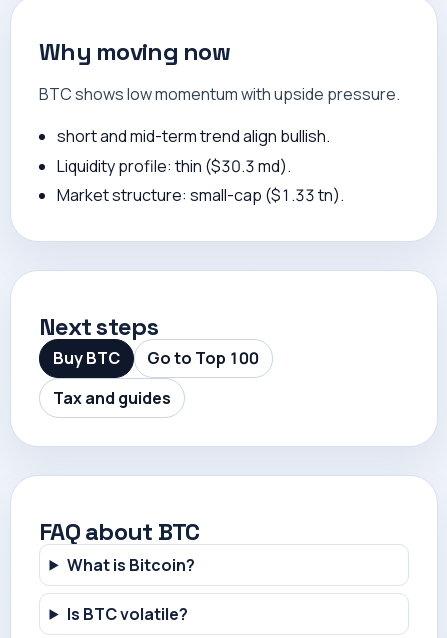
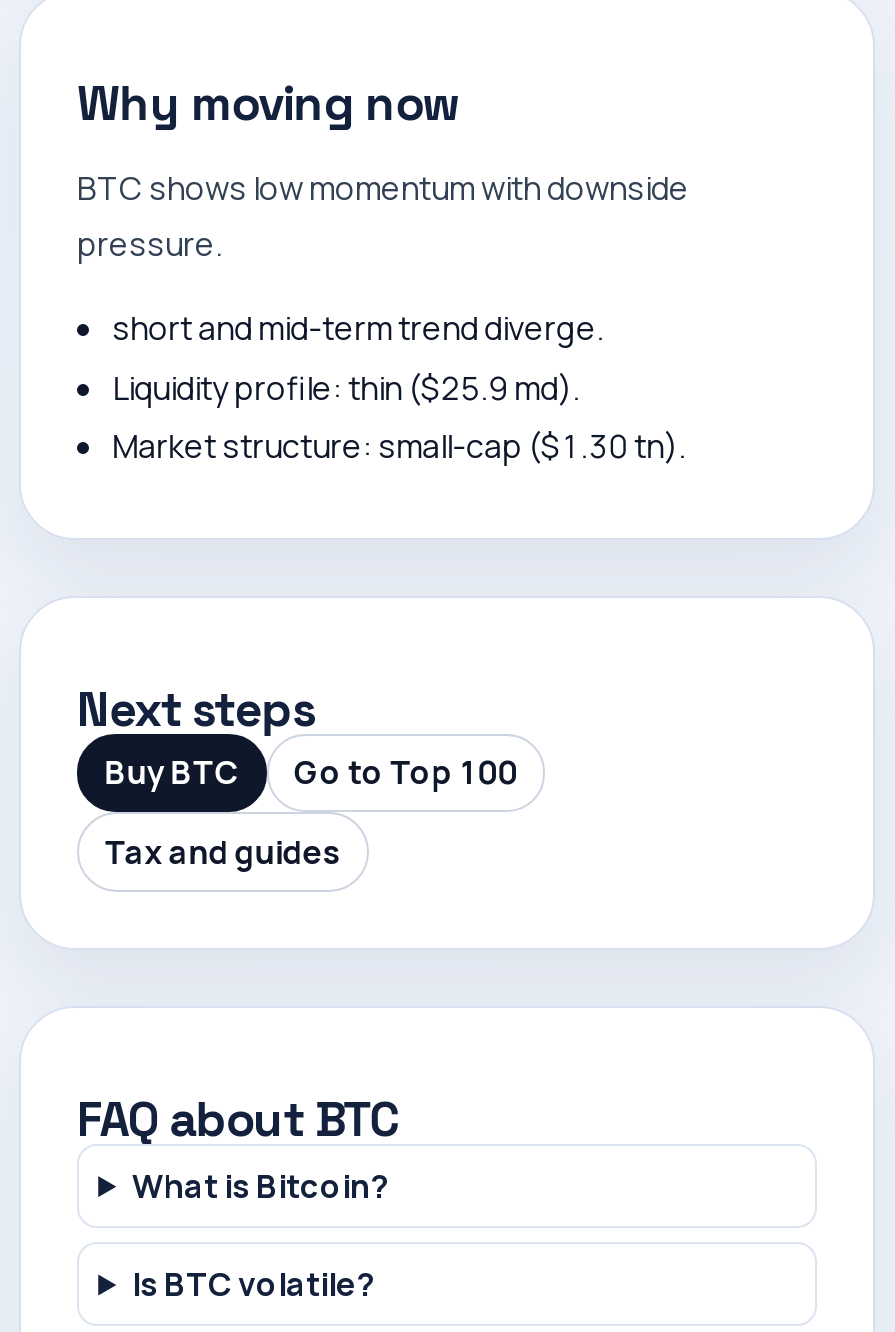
- BTC shows low momentum with upside pressure.
+ BTC shows low momentum with downside
+ pressure.

- short and mid-term trend align bullish.
- Liquidity profile: thin ($30.3 md).
- Market structure: small-cap ($1.33 tn).
+ short and mid-term trend diverge.
+ Liquidity profile: thin ($25.9 md).
+ Market structure: small-cap ($1.30 tn).
